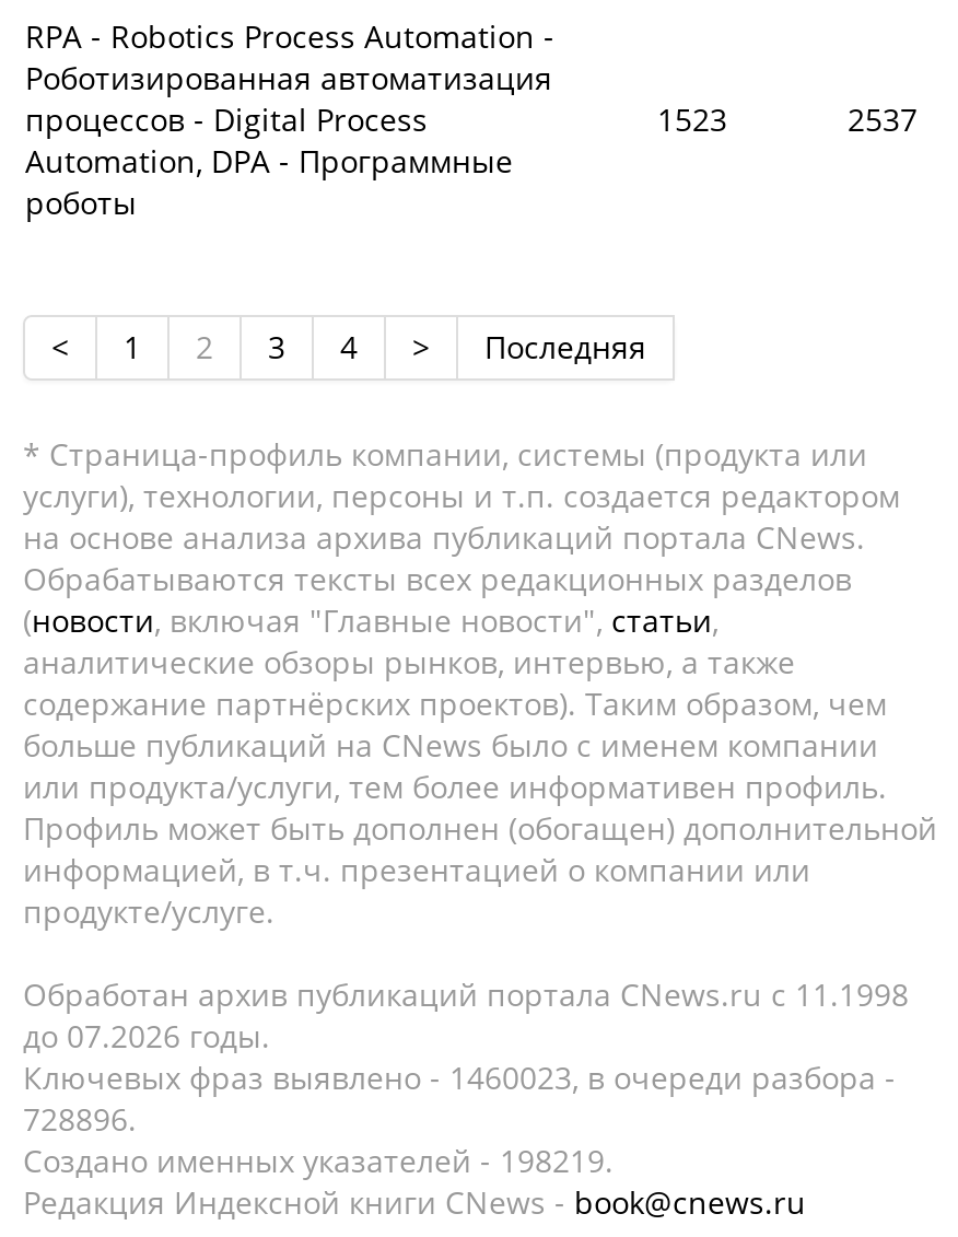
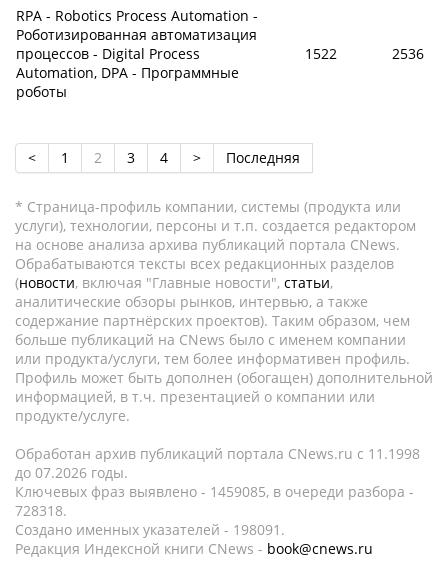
- 1523
+ 1522

- 2537
+ 2536

- Ключевых фраз выявлено - 1460023, в очереди разбора -
+ Ключевых фраз выявлено - 1459085, в очереди разбора -

- 728896.
+ 728318.

- Создано именных указателей - 198219.
+ Создано именных указателей - 198091.
